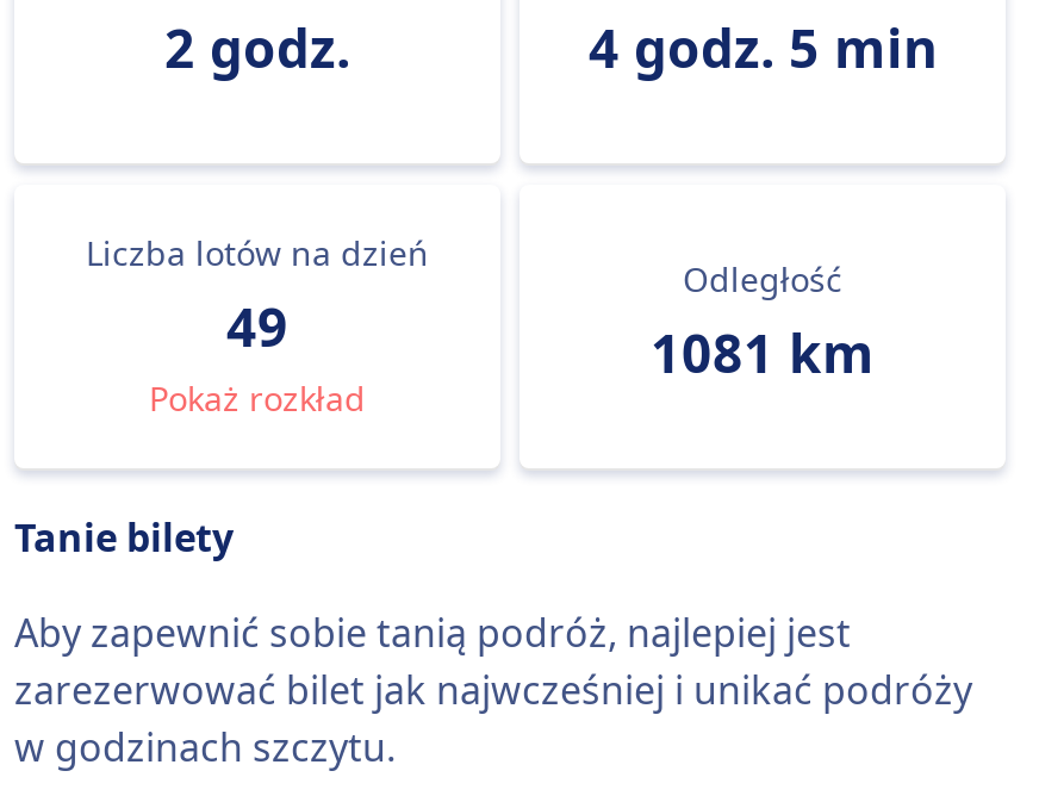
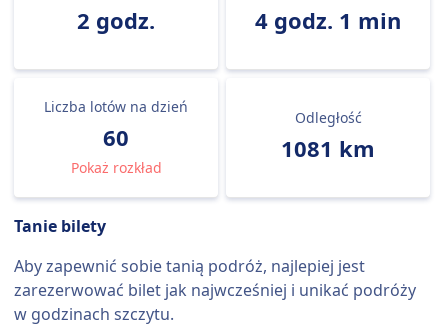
- 4 godz. 5 min
+ 4 godz. 1 min

- 49
+ 60
